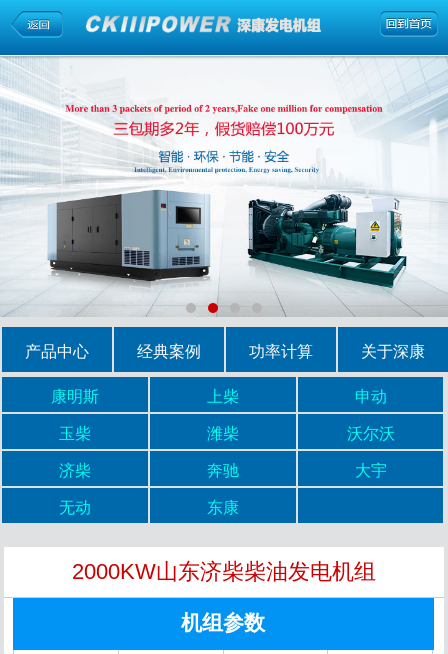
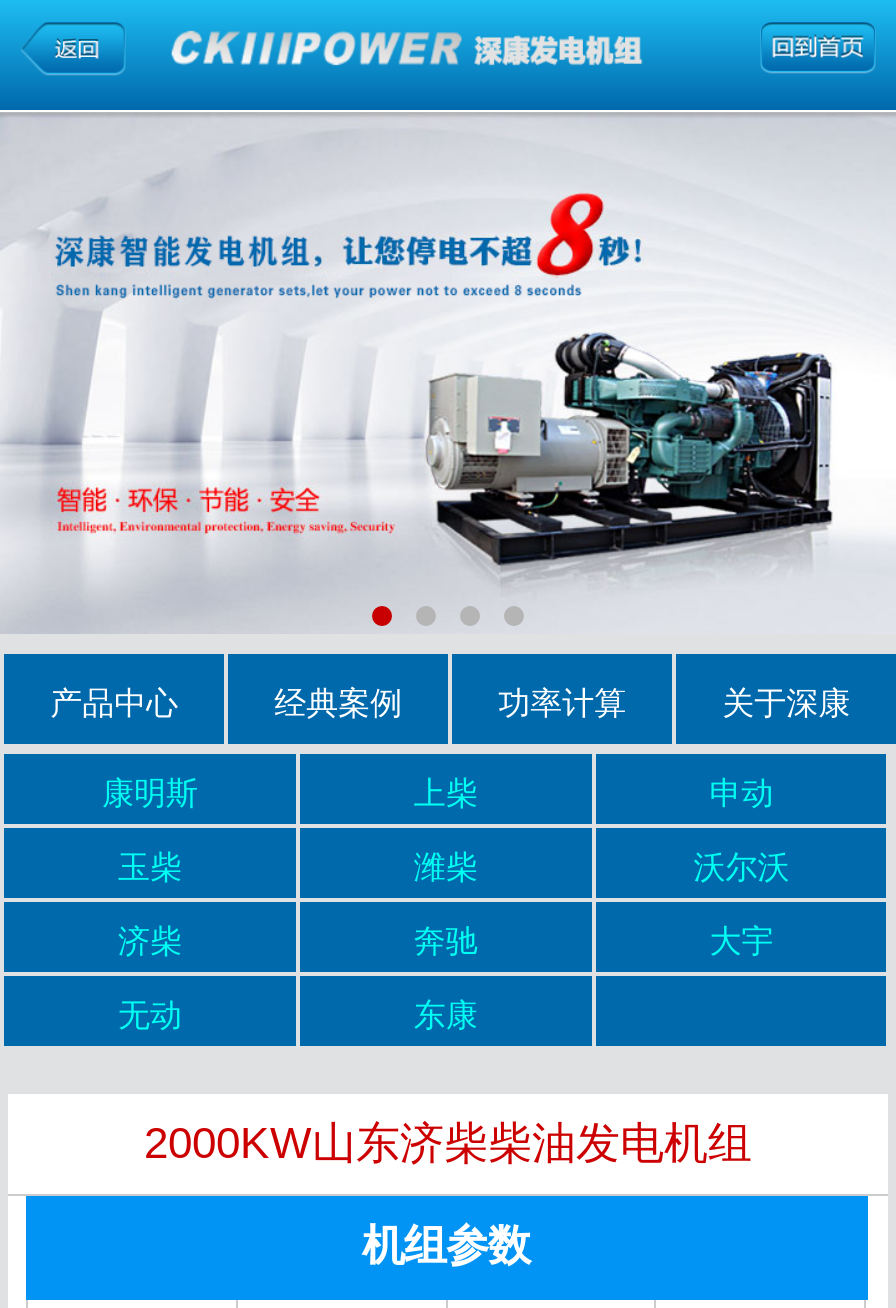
- [image]
+ [image]
